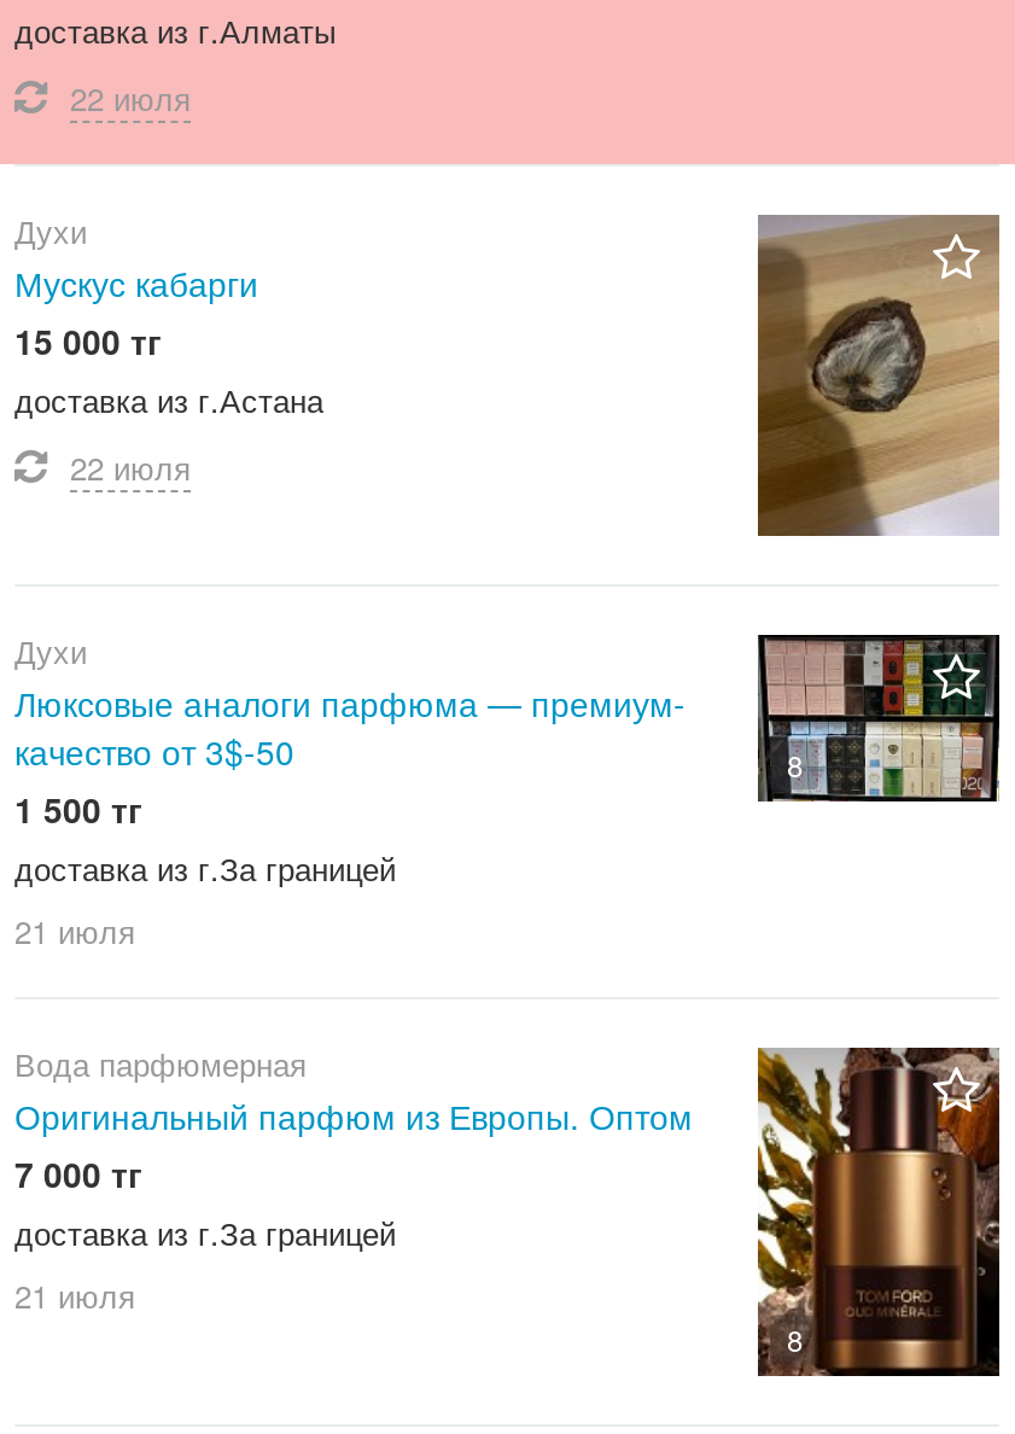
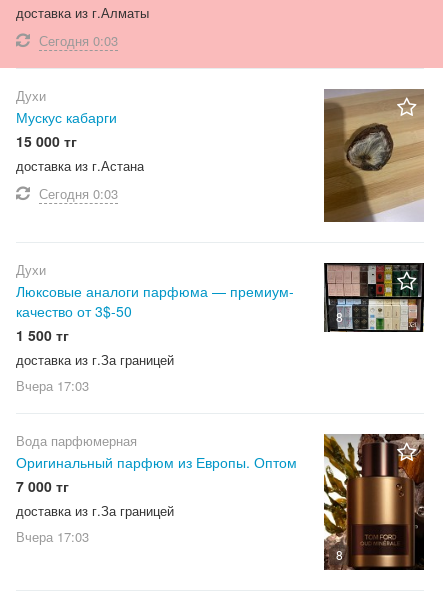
- 22 июля
+ Сегодня 0:03

- 22 июля
+ Сегодня 0:03

- 21 июля
+ Вчера 17:03

- 21 июля
+ Вчера 17:03
